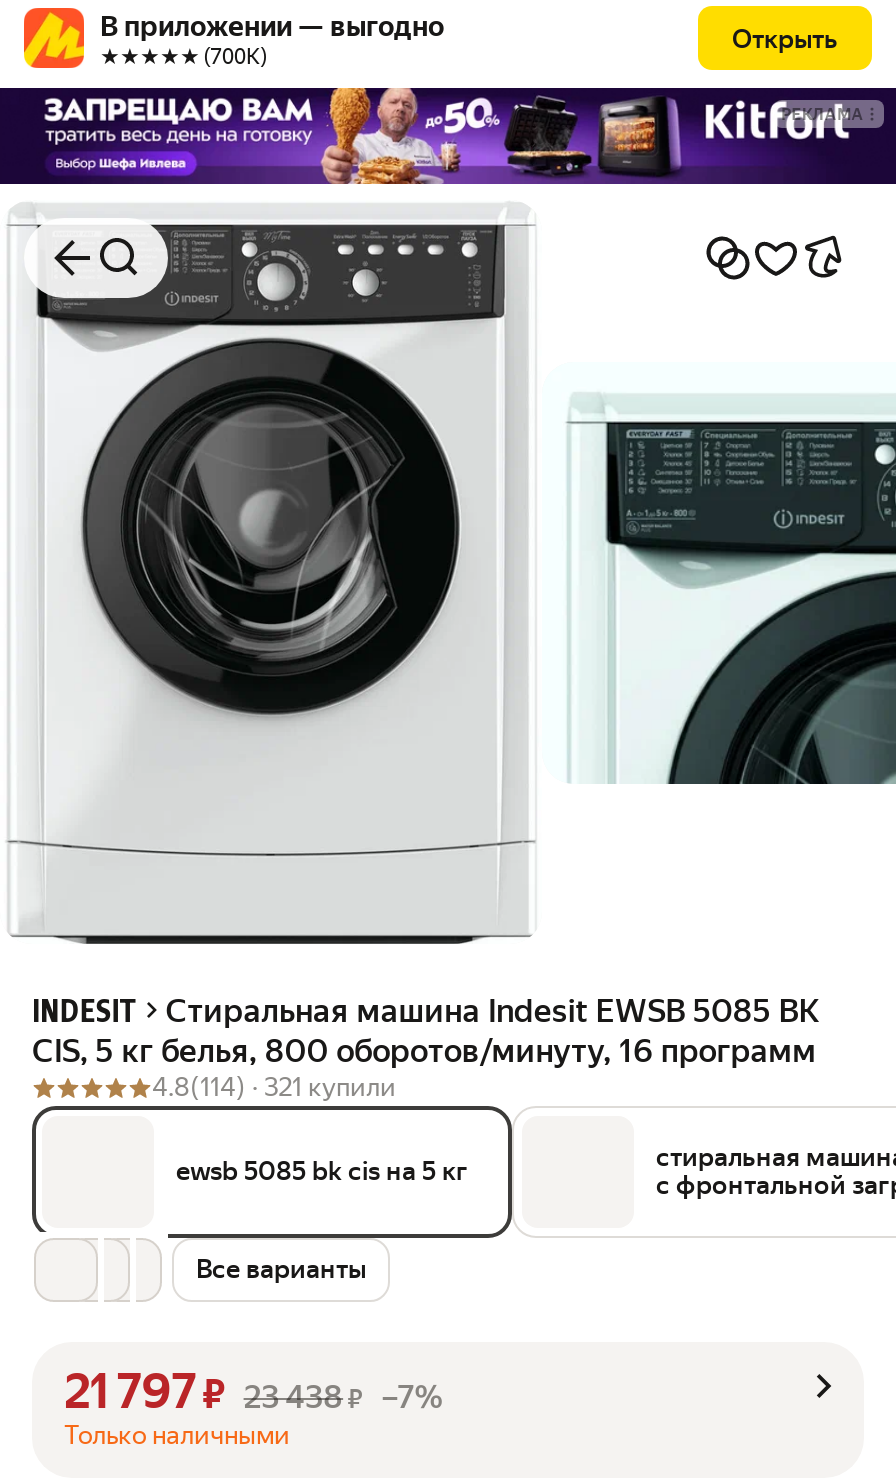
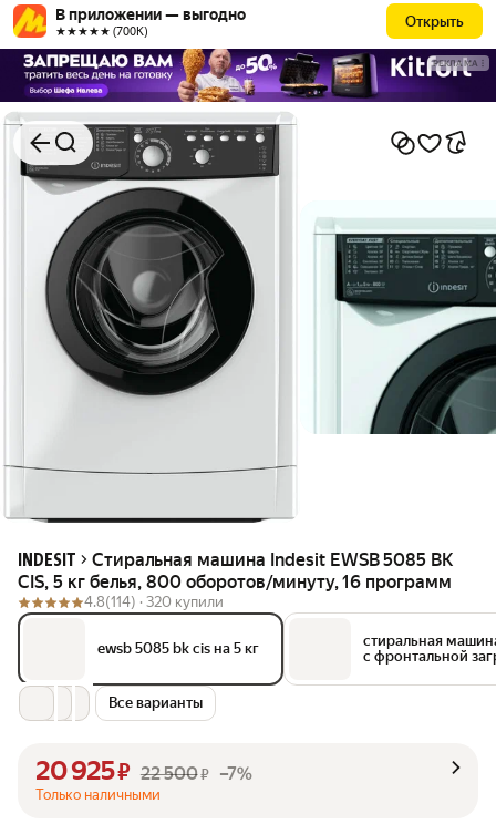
- 4.8(114) · 321 купили
+ 4.8(114) · 320 купили

- 21 797 ₽ 23 438 ₽ –7%
+ 20 925 ₽ 22 500 ₽ –7%
